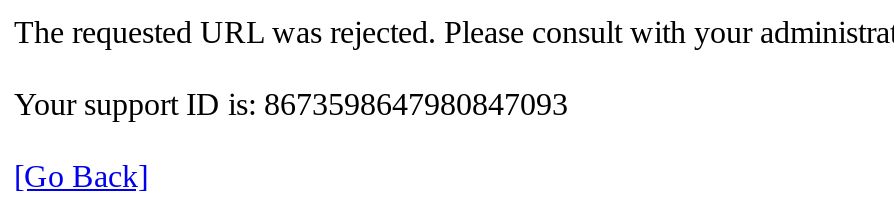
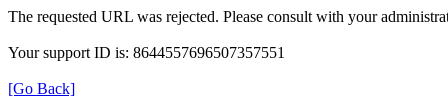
- Your support ID is: 8673598647980847093
+ Your support ID is: 8644557696507357551
